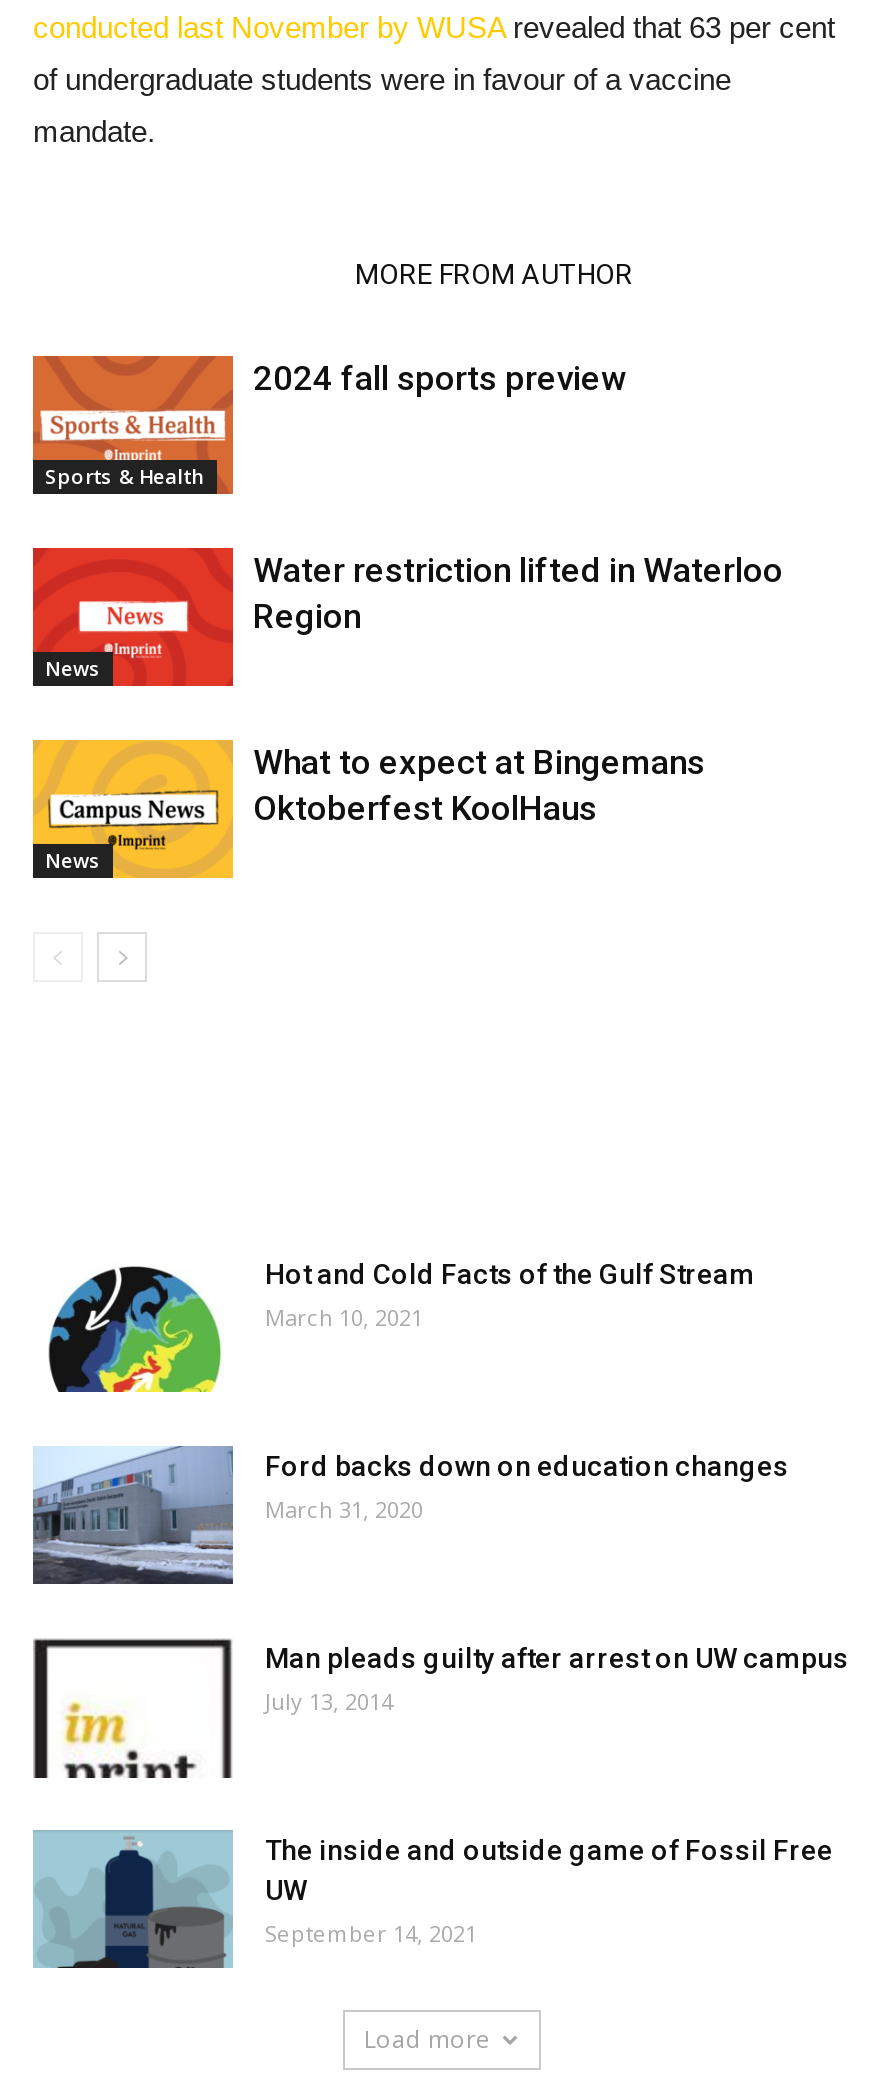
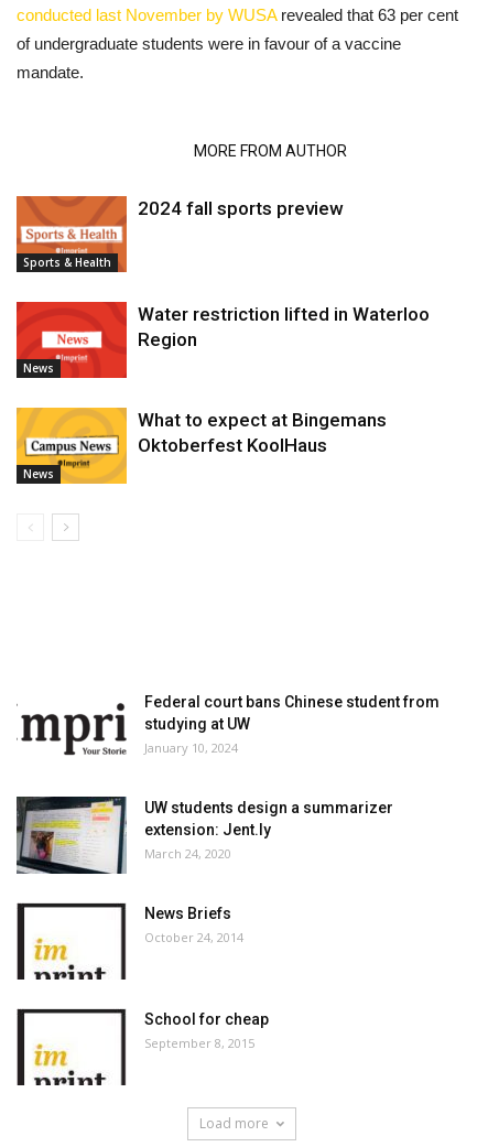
- [image]
- Hot and Cold Facts of the Gulf Stream
- March 10, 2021
+ [image]
+ Federal court bans Chinese student from
+ studying at UW
+ January 10, 2024

- [image]
- Ford backs down on education changes
- March 31, 2020
+ [image]
+ UW students design a summarizer
+ extension: Jent.ly
+ March 24, 2020

- Man pleads guilty after arrest on UW campus
- July 13, 2014
+ News Briefs
+ October 24, 2014

- [image]
- The inside and outside game of Fossil Free
- UW
- September 14, 2021
+ [image]
+ School for cheap
+ September 8, 2015
